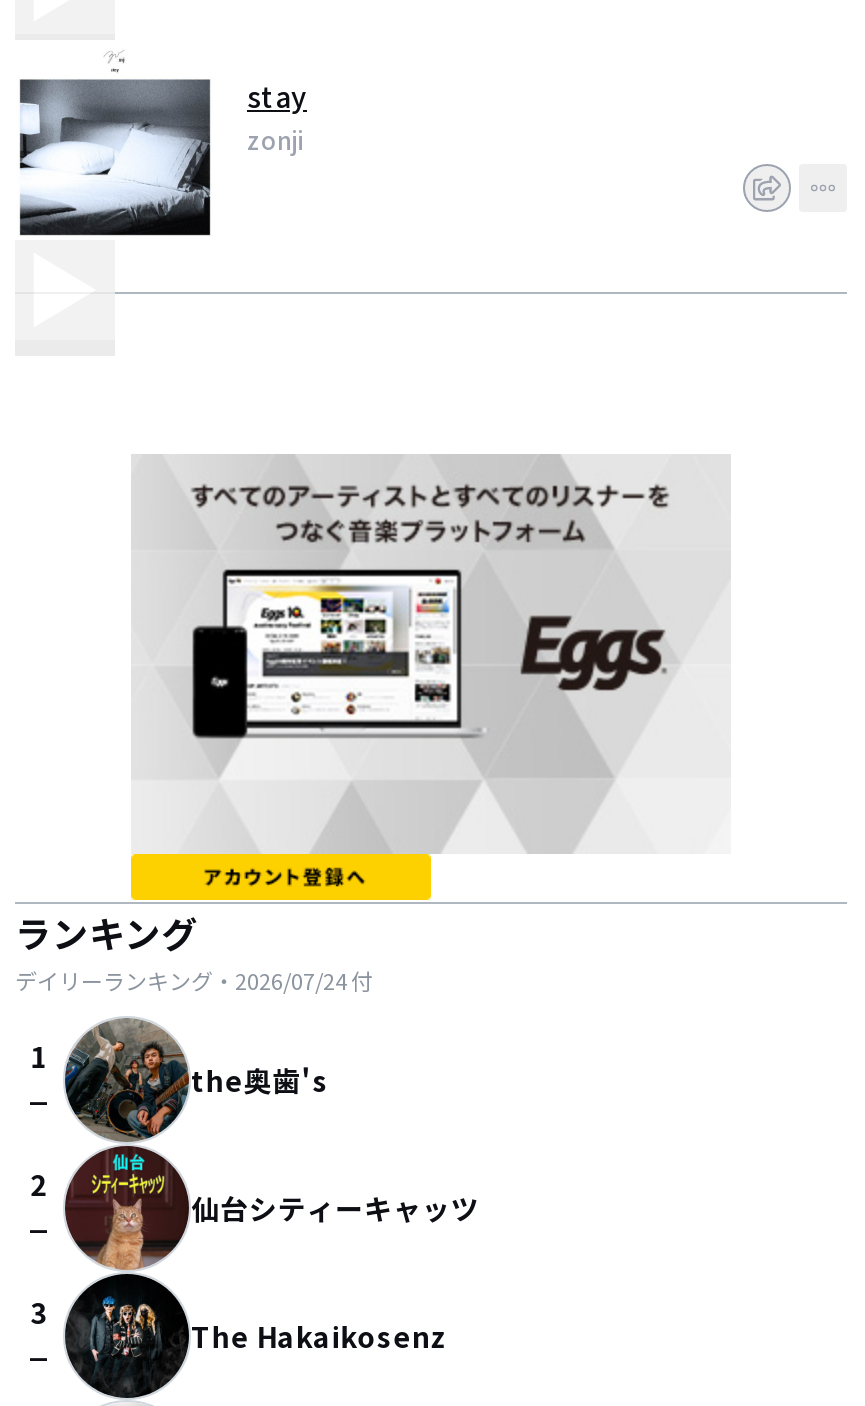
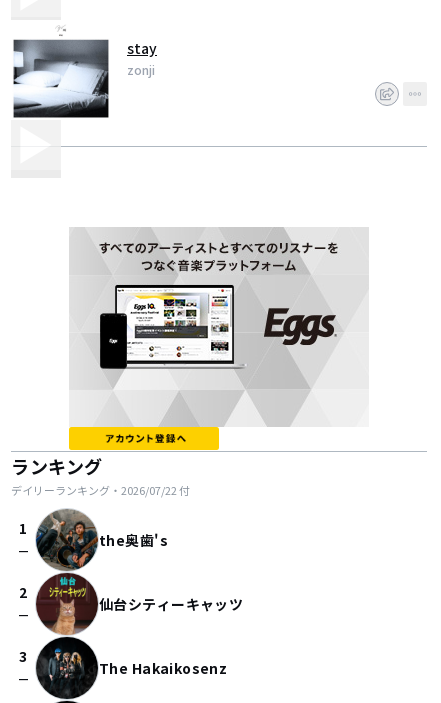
- デイリーランキング・2026/07/24付
+ デイリーランキング・2026/07/22付
